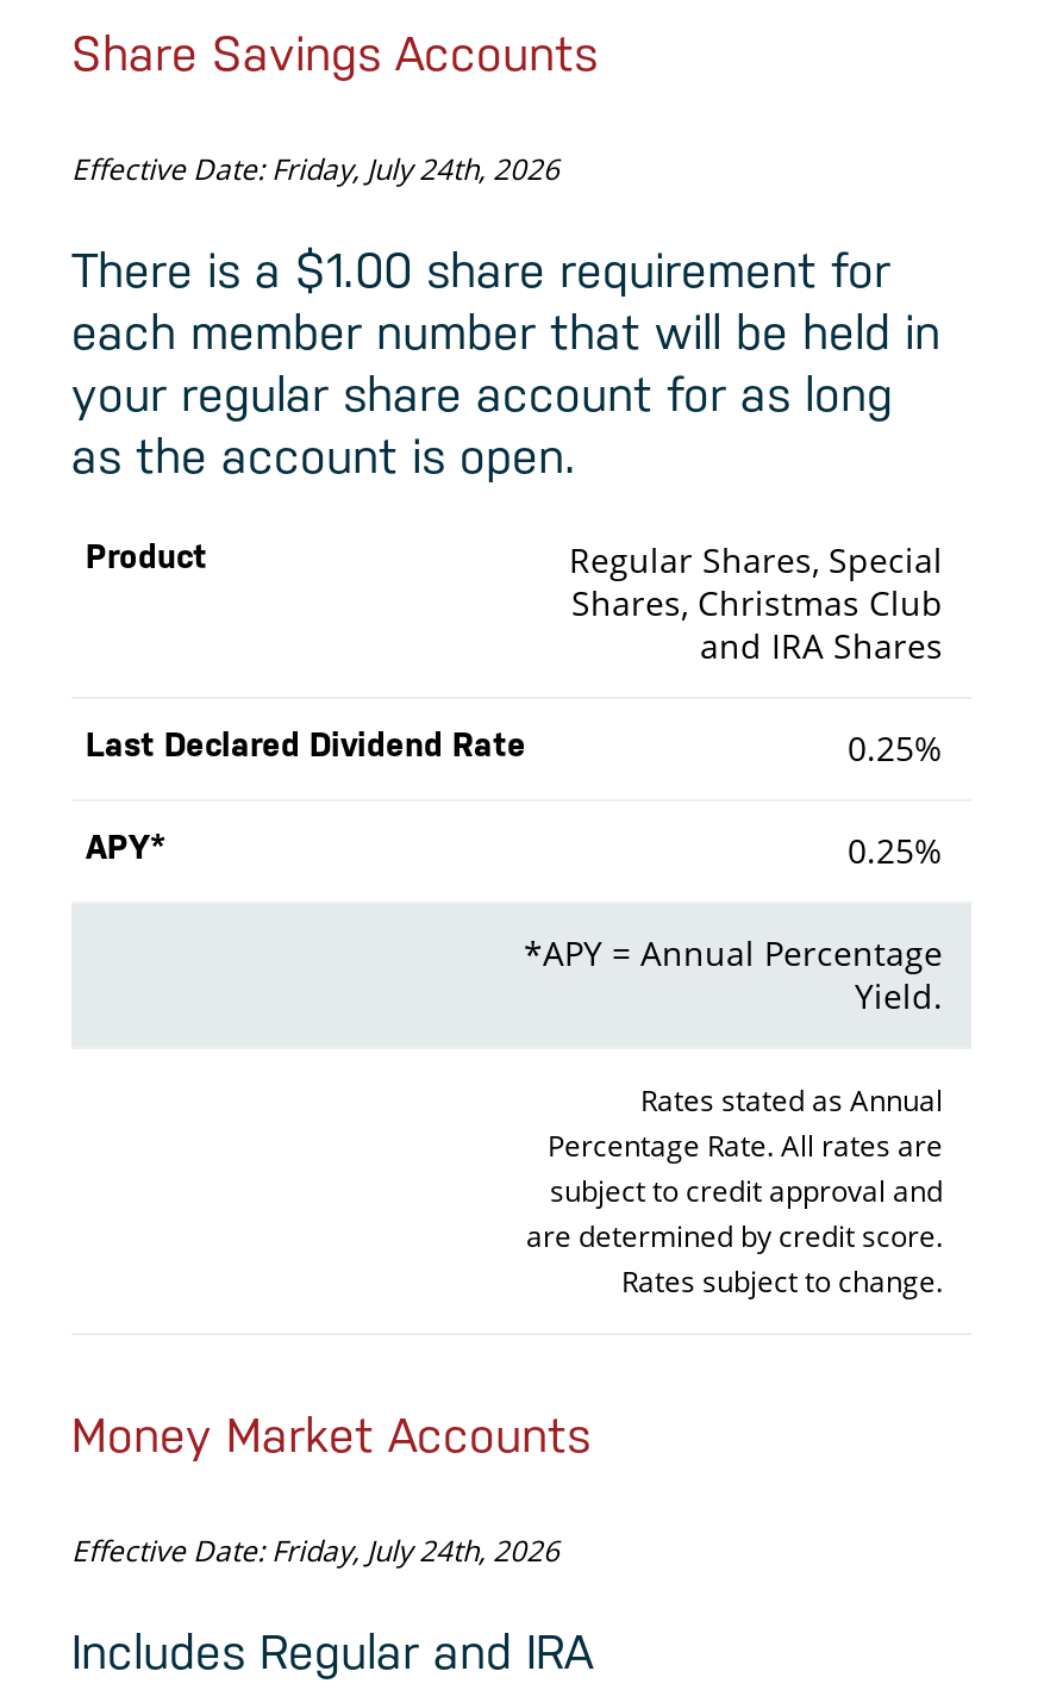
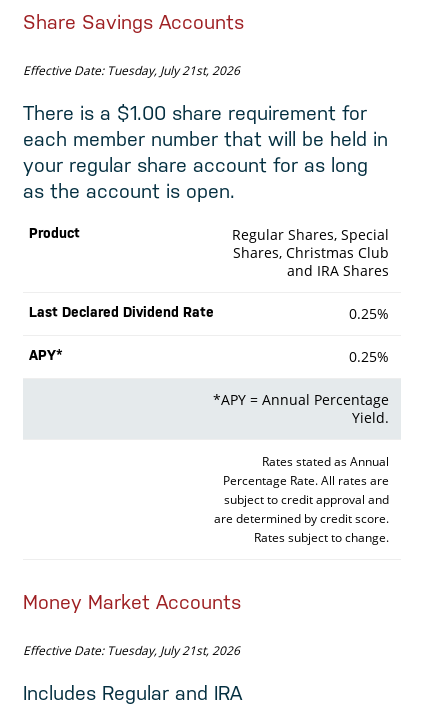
- Effective Date: Friday, July 24th, 2026
+ Effective Date: Tuesday, July 21st, 2026

- Effective Date: Friday, July 24th, 2026
+ Effective Date: Tuesday, July 21st, 2026
